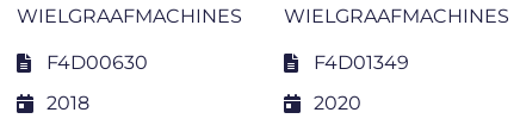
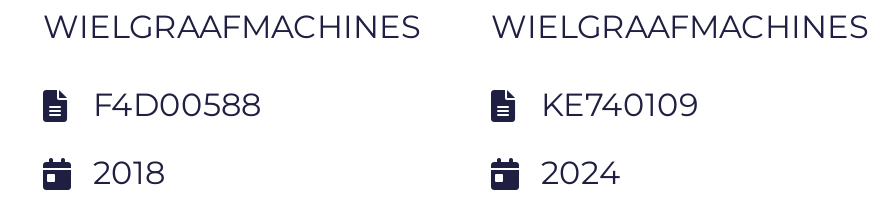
- F4D00630
+ F4D00588

- F4D01349
+ KE740109

- 2020
+ 2024
